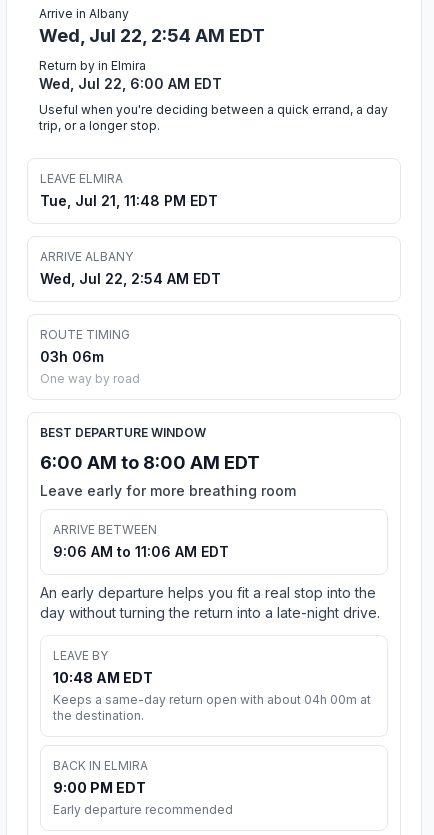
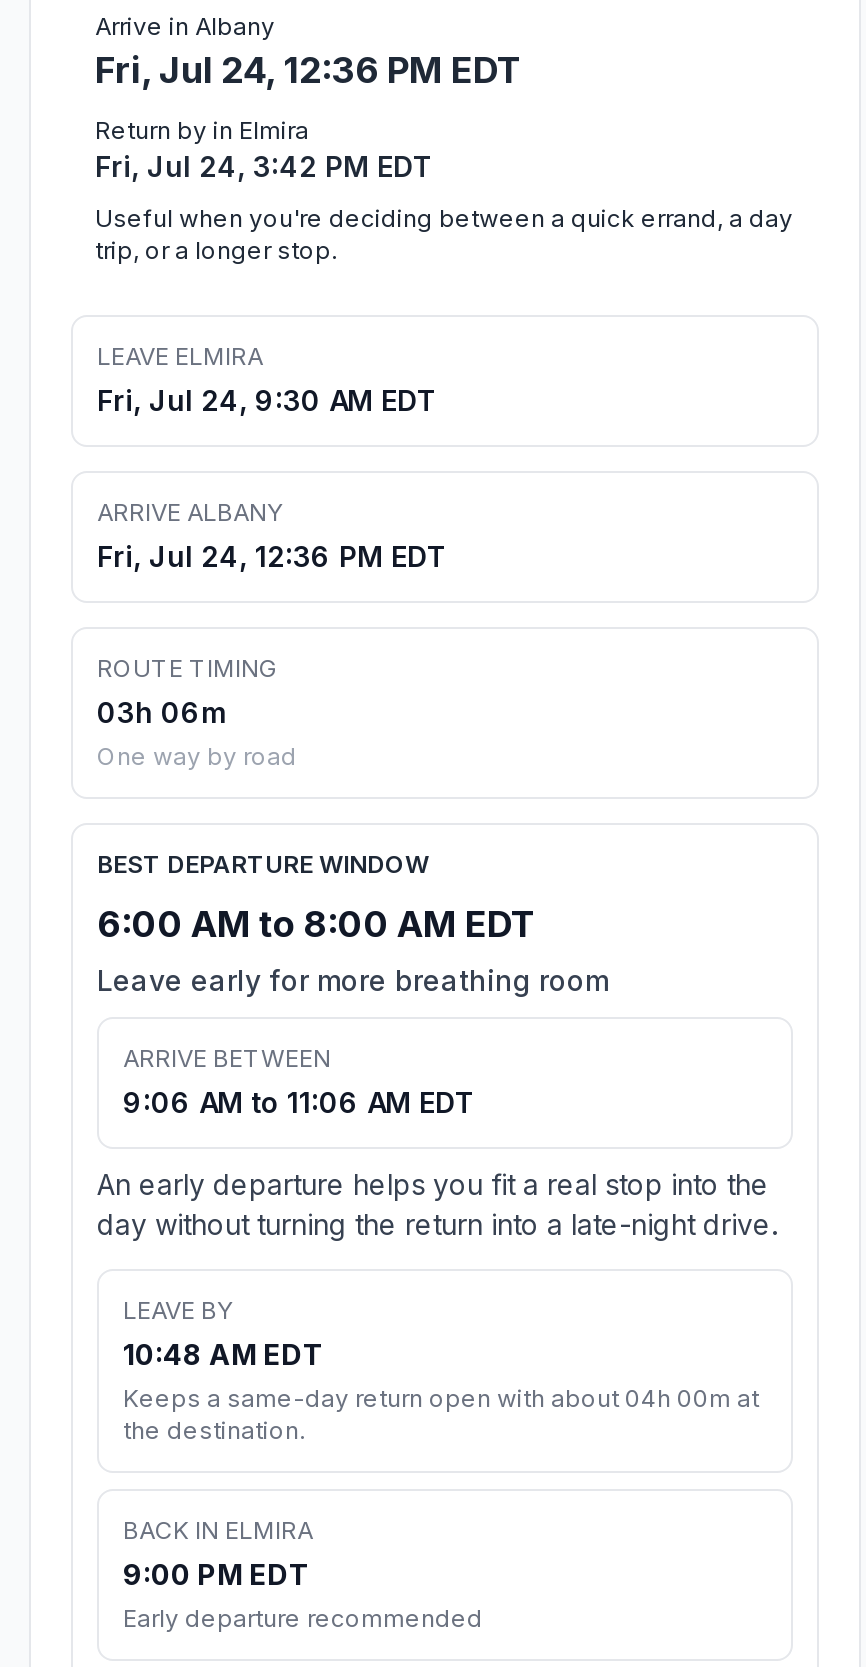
- Wed, Jul 22, 2:54 AM EDT
+ Fri, Jul 24, 12:36 PM EDT

- Wed, Jul 22, 6:00 AM EDT
+ Fri, Jul 24, 3:42 PM EDT

- Tue, Jul 21, 11:48 PM EDT
+ Fri, Jul 24, 9:30 AM EDT

- Wed, Jul 22, 2:54 AM EDT
+ Fri, Jul 24, 12:36 PM EDT
